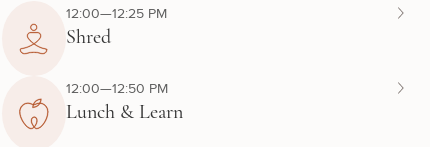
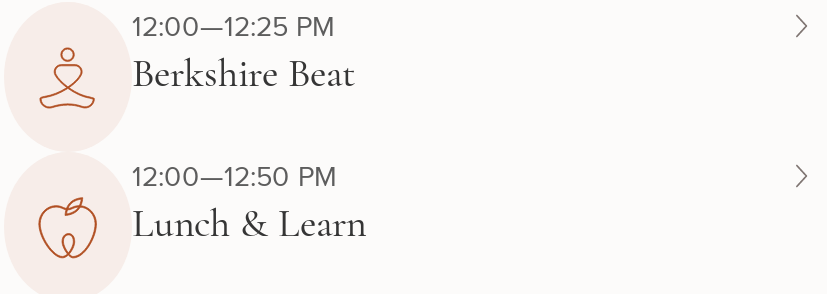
- Shred
+ Berkshire Beat
